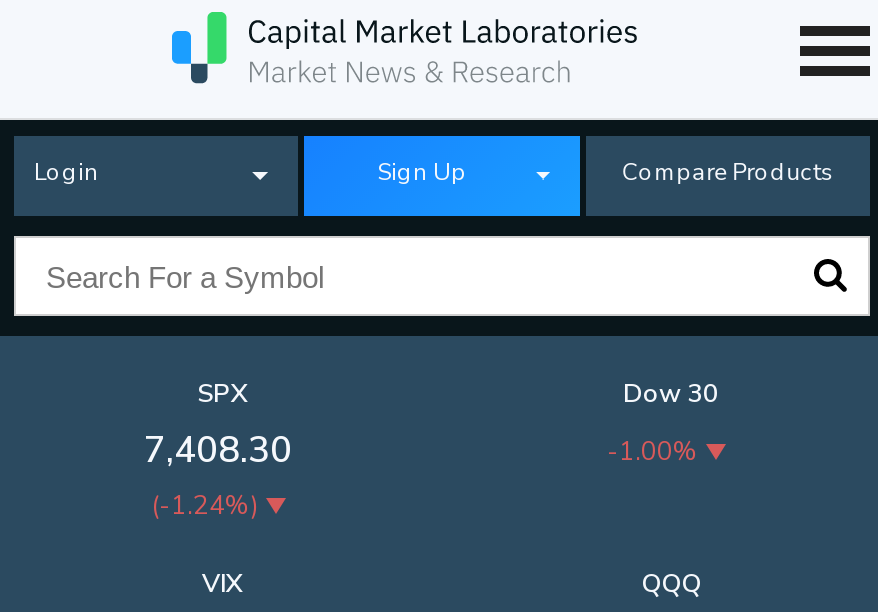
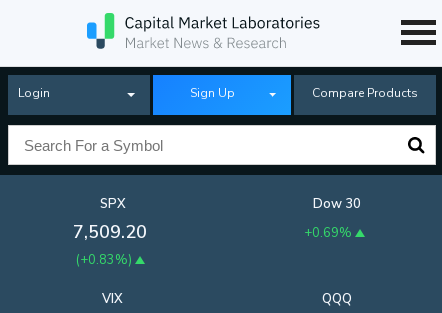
- 7,408.30
+ 7,509.20

- -1.00%
+ +0.69%

- (-1.24%)
+ (+0.83%)
